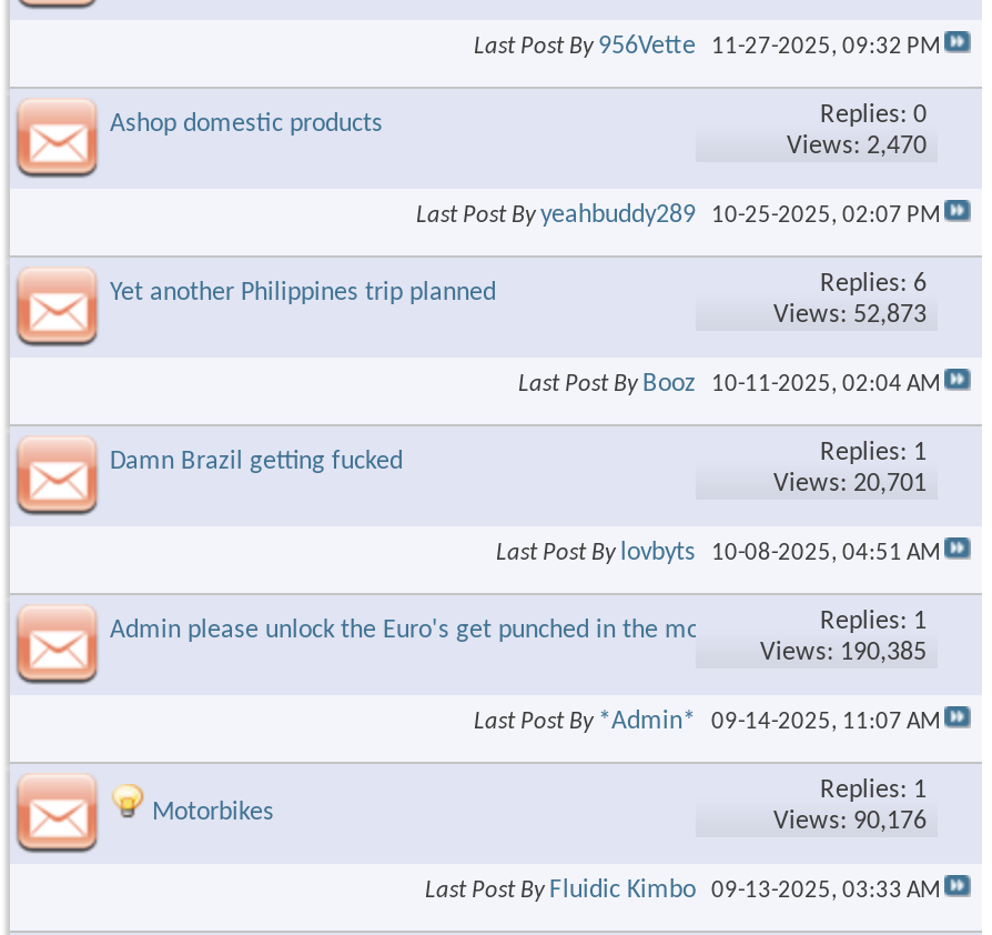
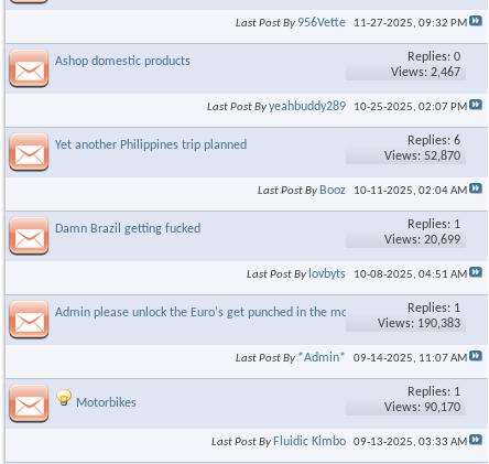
- Views: 2,470
+ Views: 2,467

- Views: 52,873
+ Views: 52,870

- Views: 20,701
+ Views: 20,699

- Views: 190,385
+ Views: 190,383

- Views: 90,176
+ Views: 90,170
